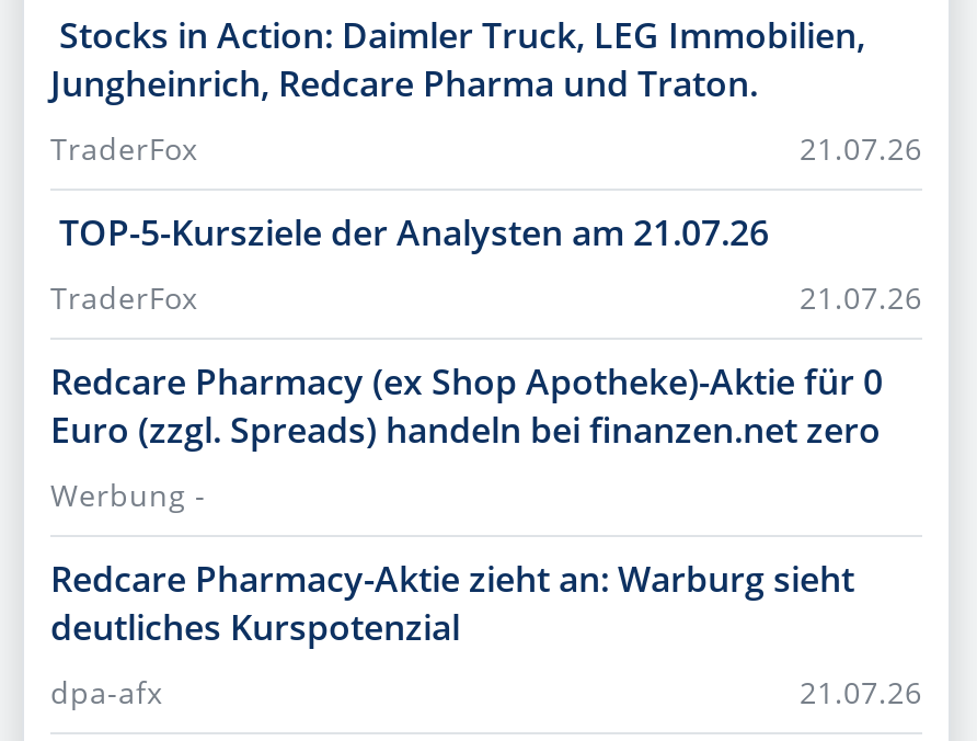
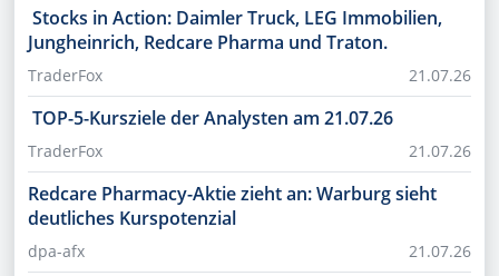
- Redcare Pharmacy (ex Shop Apotheke)-Aktie für 0
- Euro (zzgl. Spreads) handeln bei finanzen.net zero

- Werbung -
